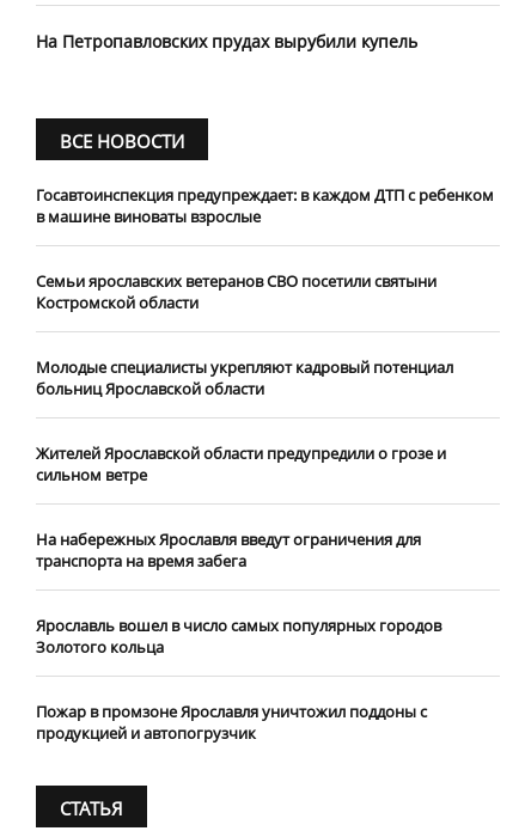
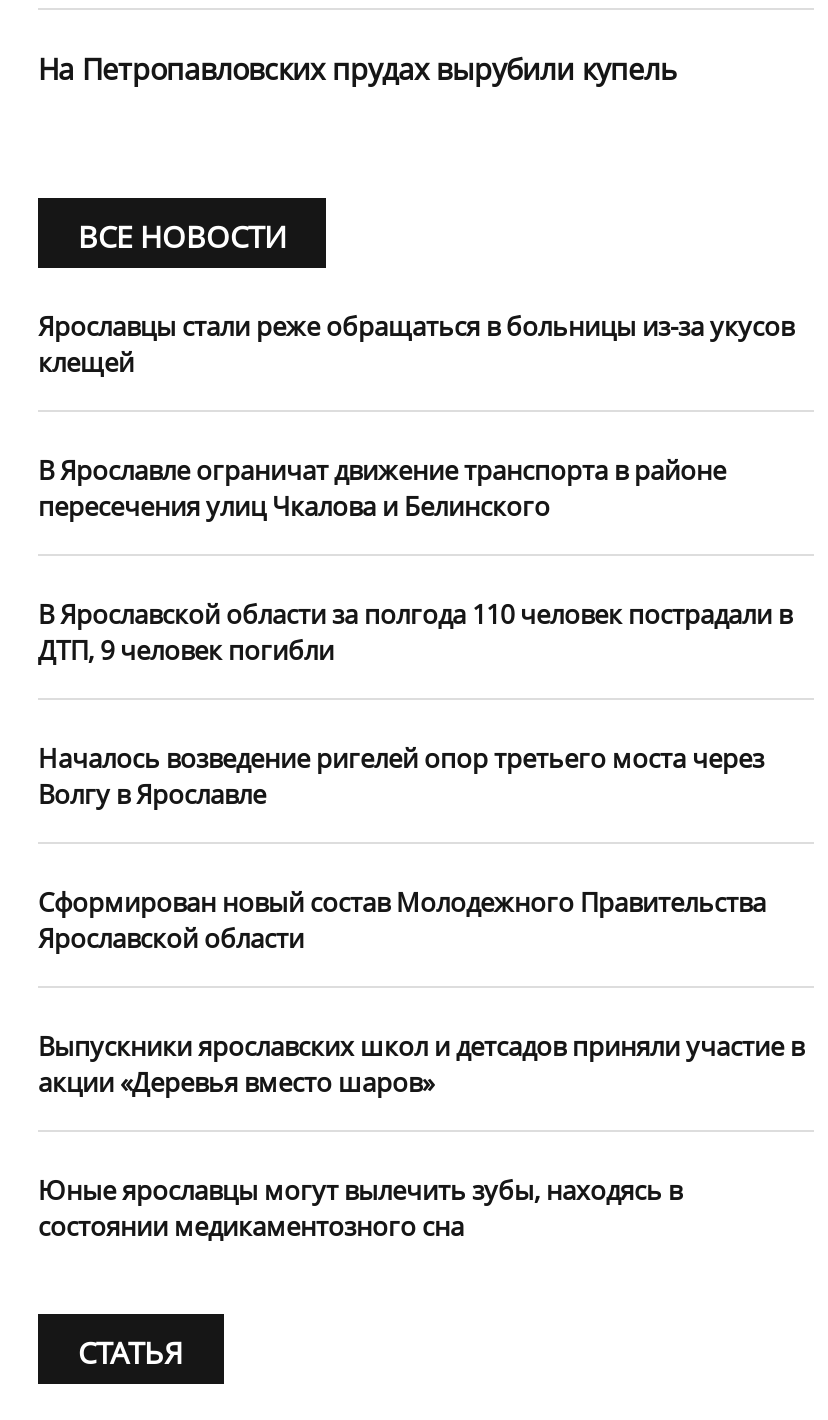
- Госавтоинспекция предупреждает: в каждом ДТП с ребенком
- в машине виноваты взрослые
+ Ярославцы стали реже обращаться в больницы из-за укусов
+ клещей

- Семьи ярославских ветеранов СВО посетили святыни
- Костромской области
+ В Ярославле ограничат движение транспорта в районе
+ пересечения улиц Чкалова и Белинского

- Молодые специалисты укрепляют кадровый потенциал
- больниц Ярославской области
+ В Ярославской области за полгода 110 человек пострадали в
+ ДТП, 9 человек погибли

- Жителей Ярославской области предупредили о грозе и
- сильном ветре
+ Началось возведение ригелей опор третьего моста через
+ Волгу в Ярославле

- На набережных Ярославля введут ограничения для
- транспорта на время забега
+ Сформирован новый состав Молодежного Правительства
+ Ярославской области

- Ярославль вошел в число самых популярных городов
- Золотого кольца
+ Выпускники ярославских школ и детсадов приняли участие в
+ акции «Деревья вместо шаров»

- Пожар в промзоне Ярославля уничтожил поддоны с
- продукцией и автопогрузчик
+ Юные ярославцы могут вылечить зубы, находясь в
+ состоянии медикаментозного сна
